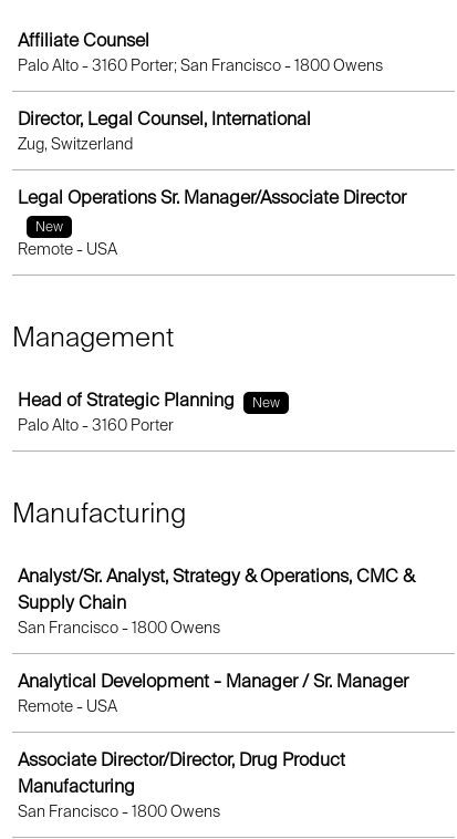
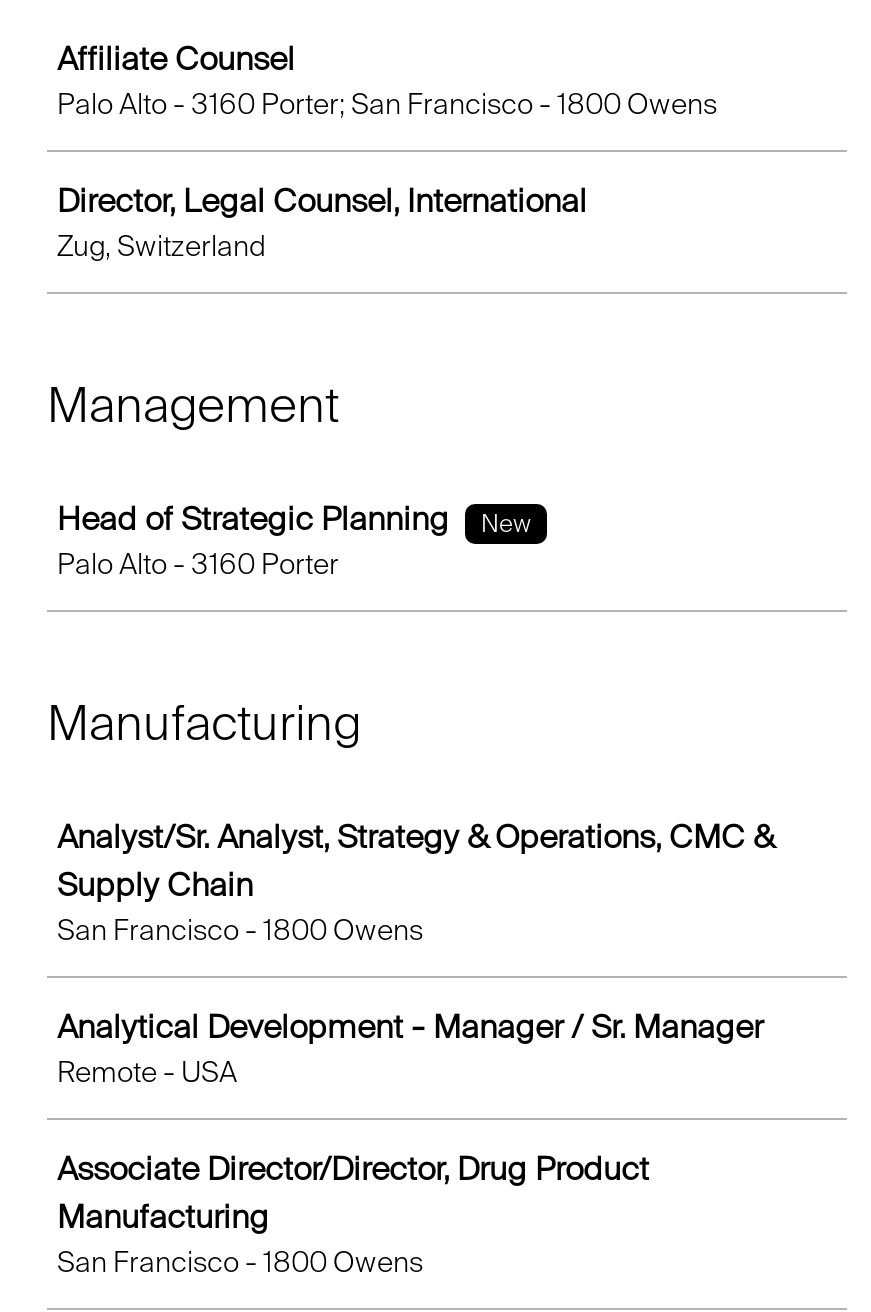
- Legal Operations Sr. Manager/Associate Director
- New
- Remote - USA
